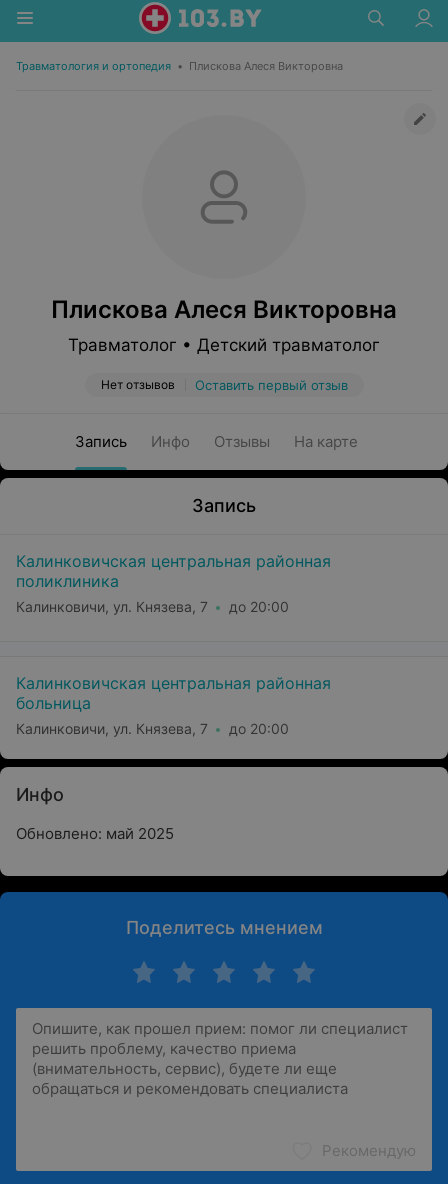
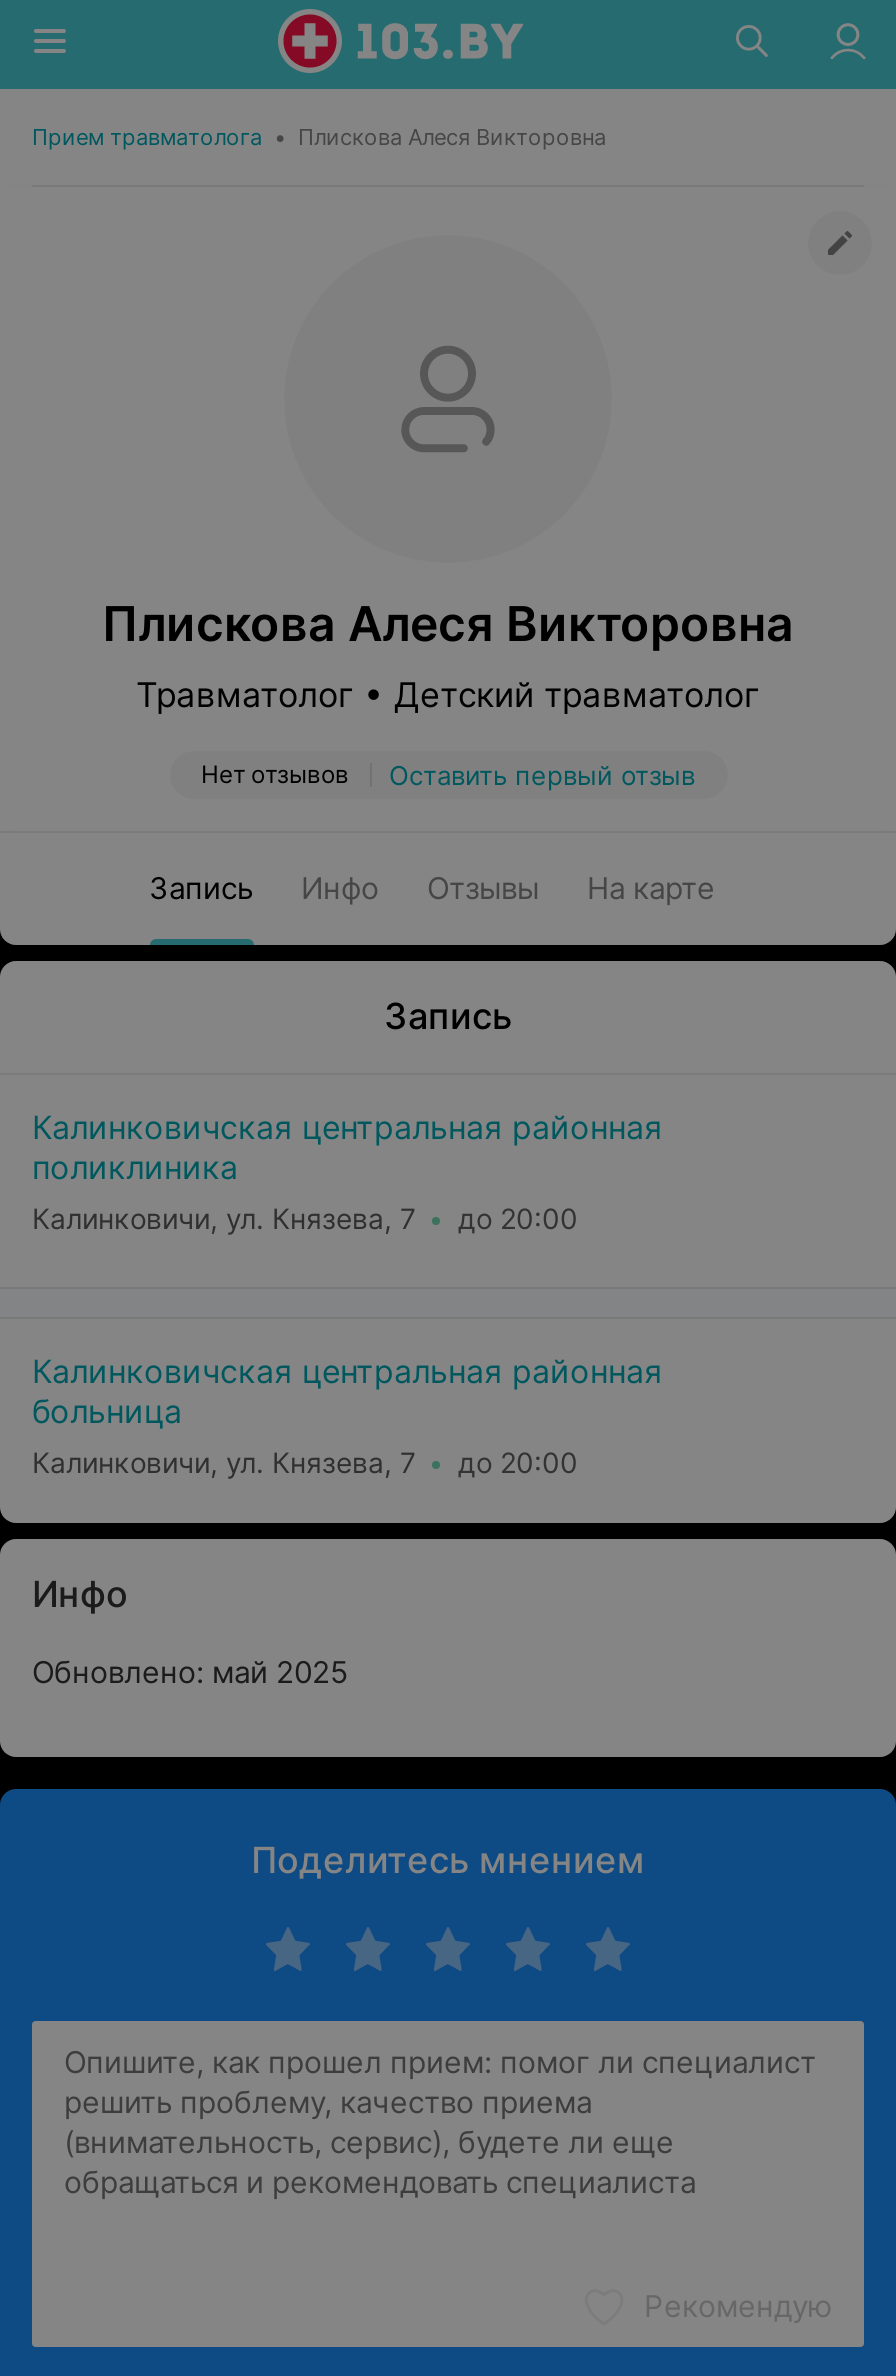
- Травматология и ортопедия • Плискова Алеся Викторовна
+ Прием травматолога • Плискова Алеся Викторовна
